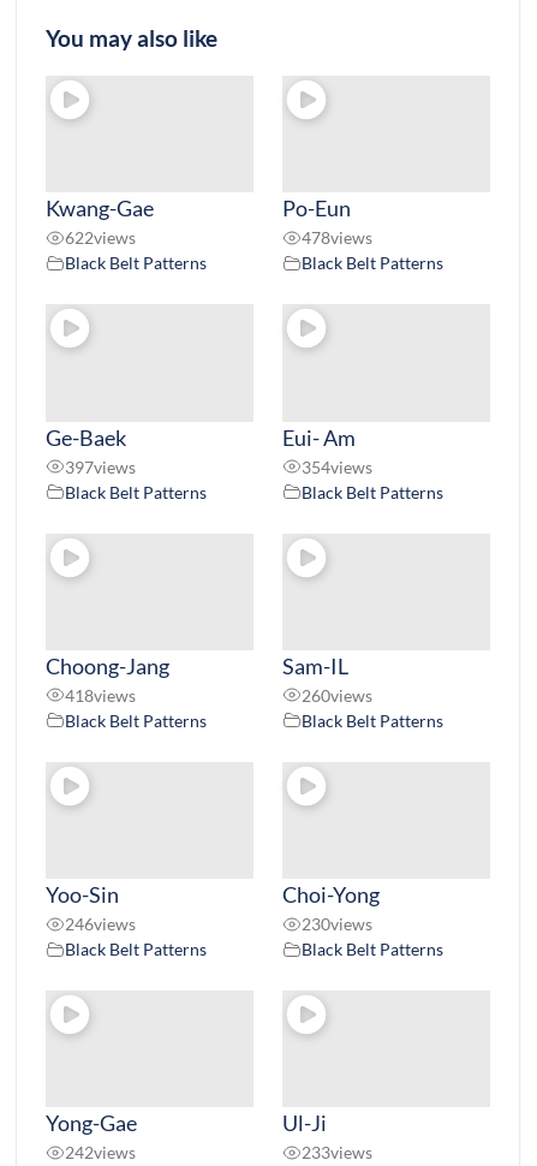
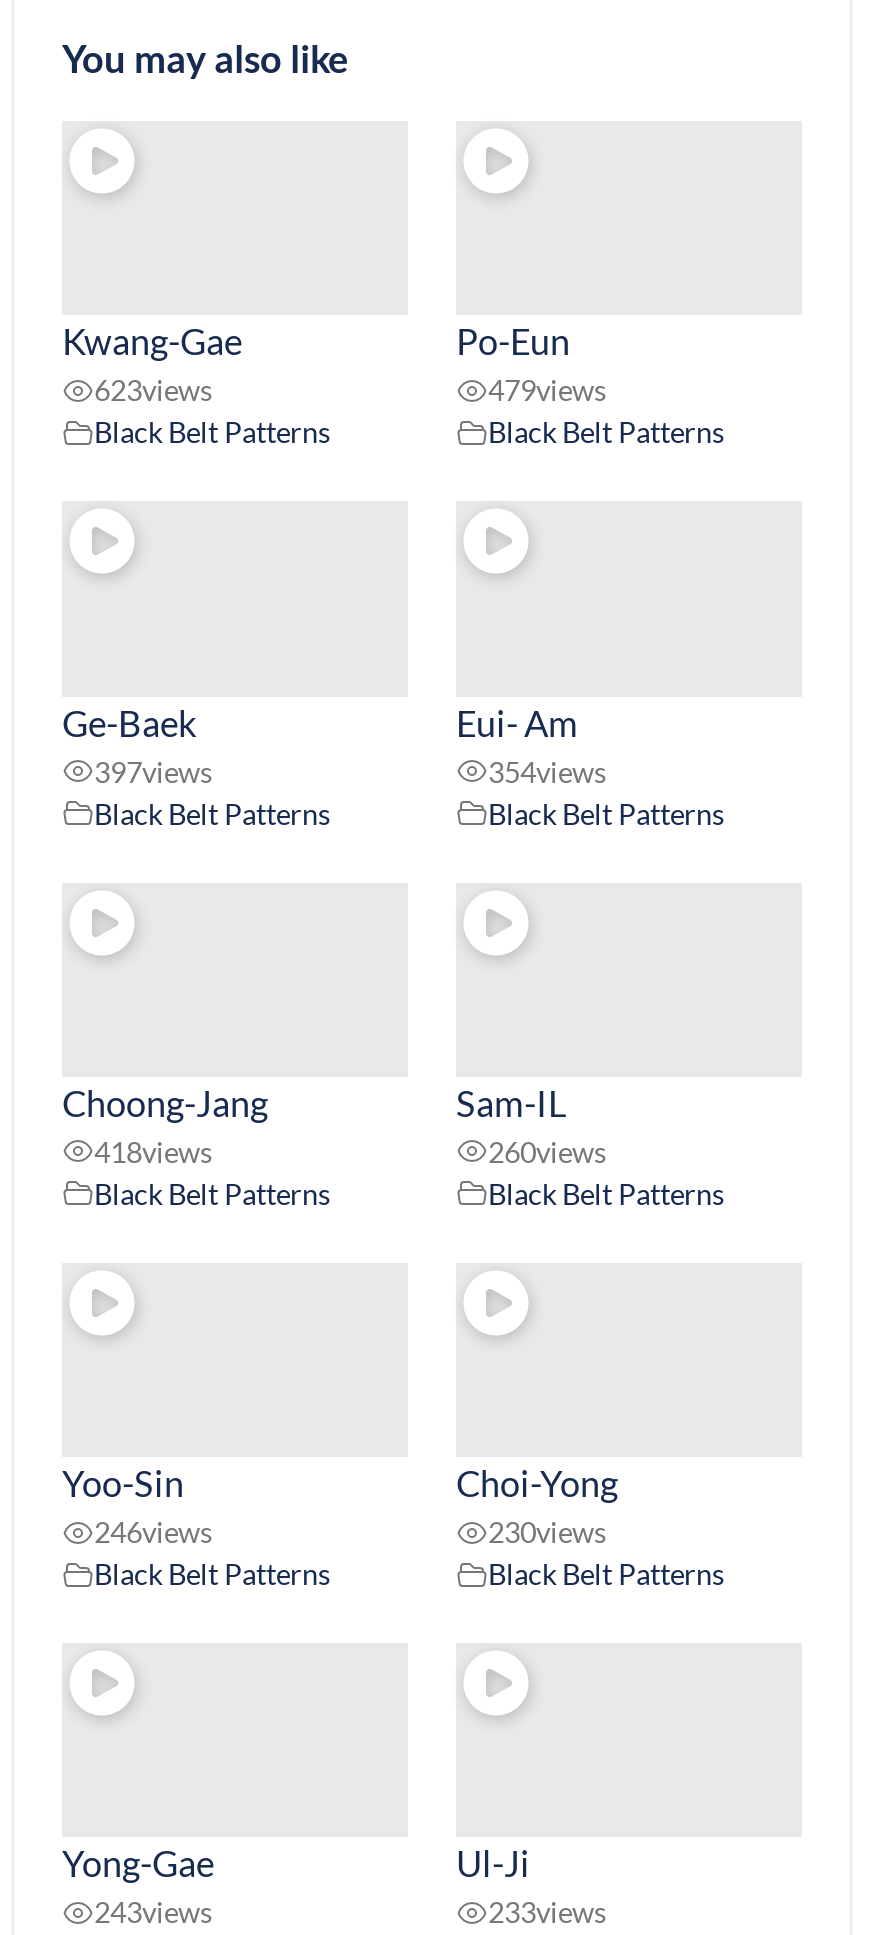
- 622views
+ 623views

- 478views
+ 479views

- 242views
+ 243views
